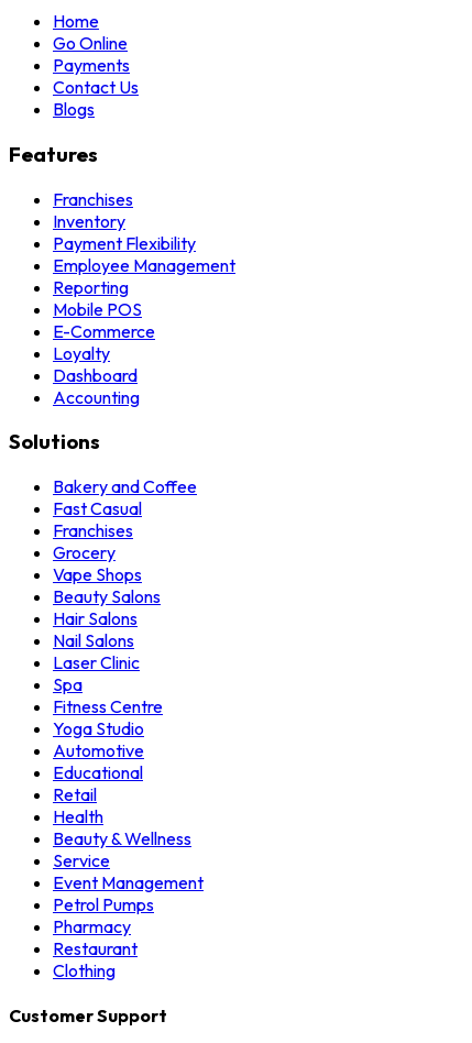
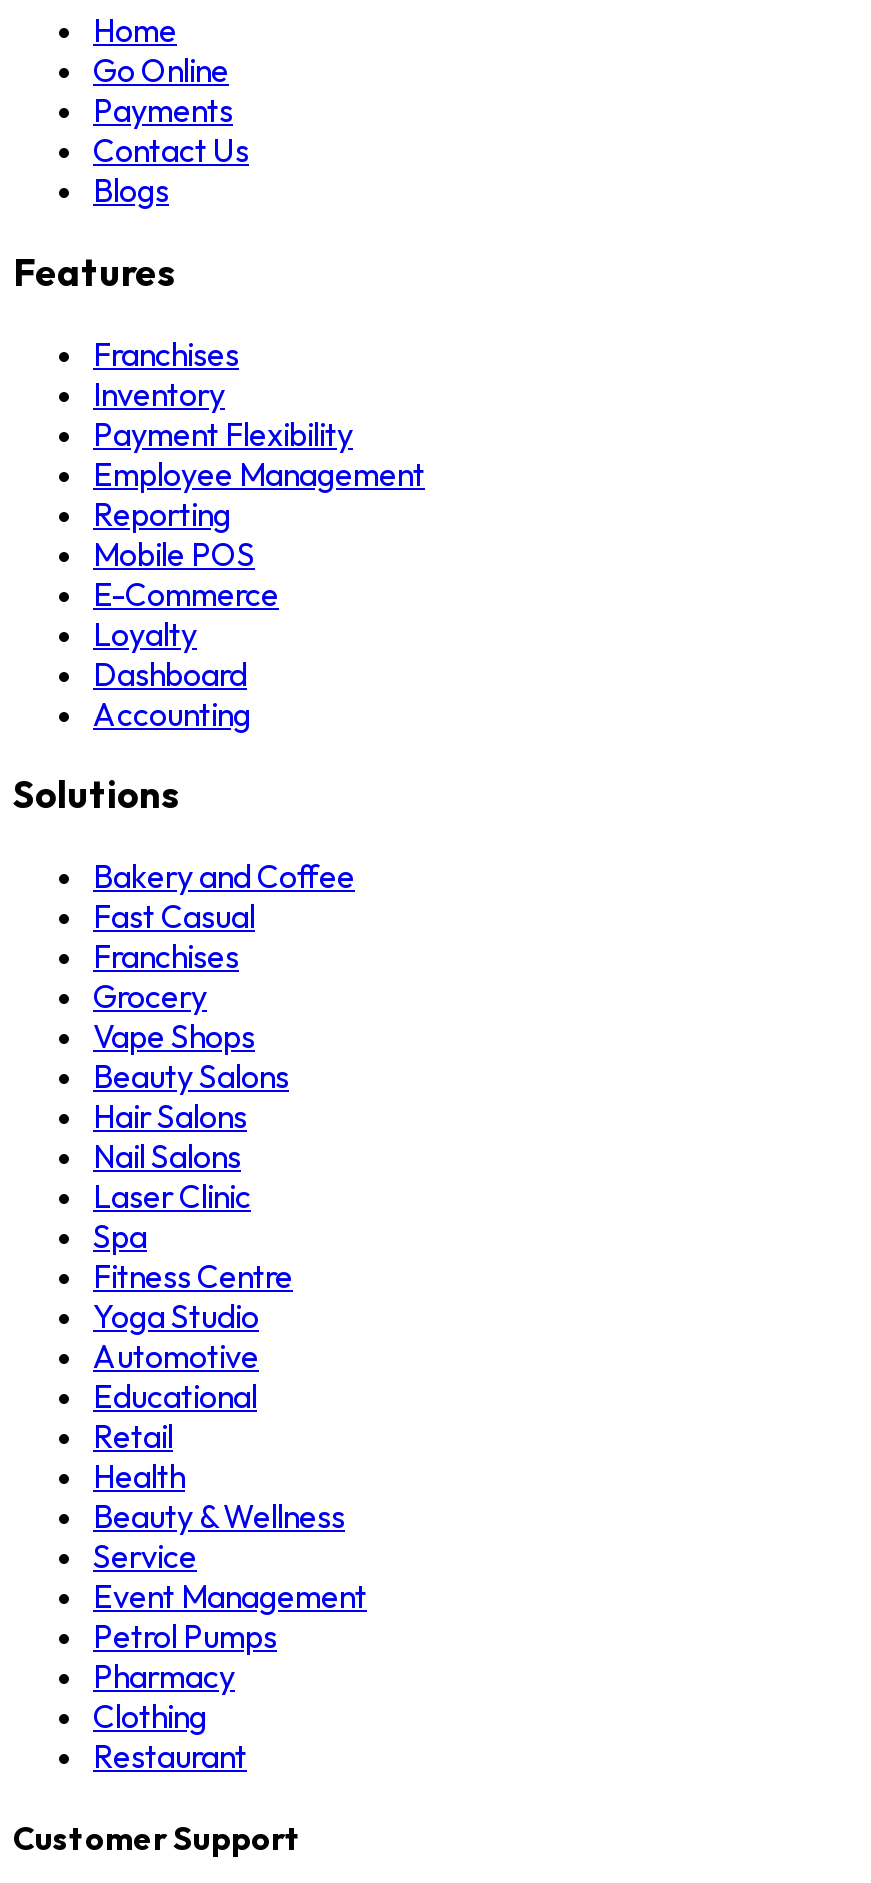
moved down: Restaurant

moved up: Clothing
